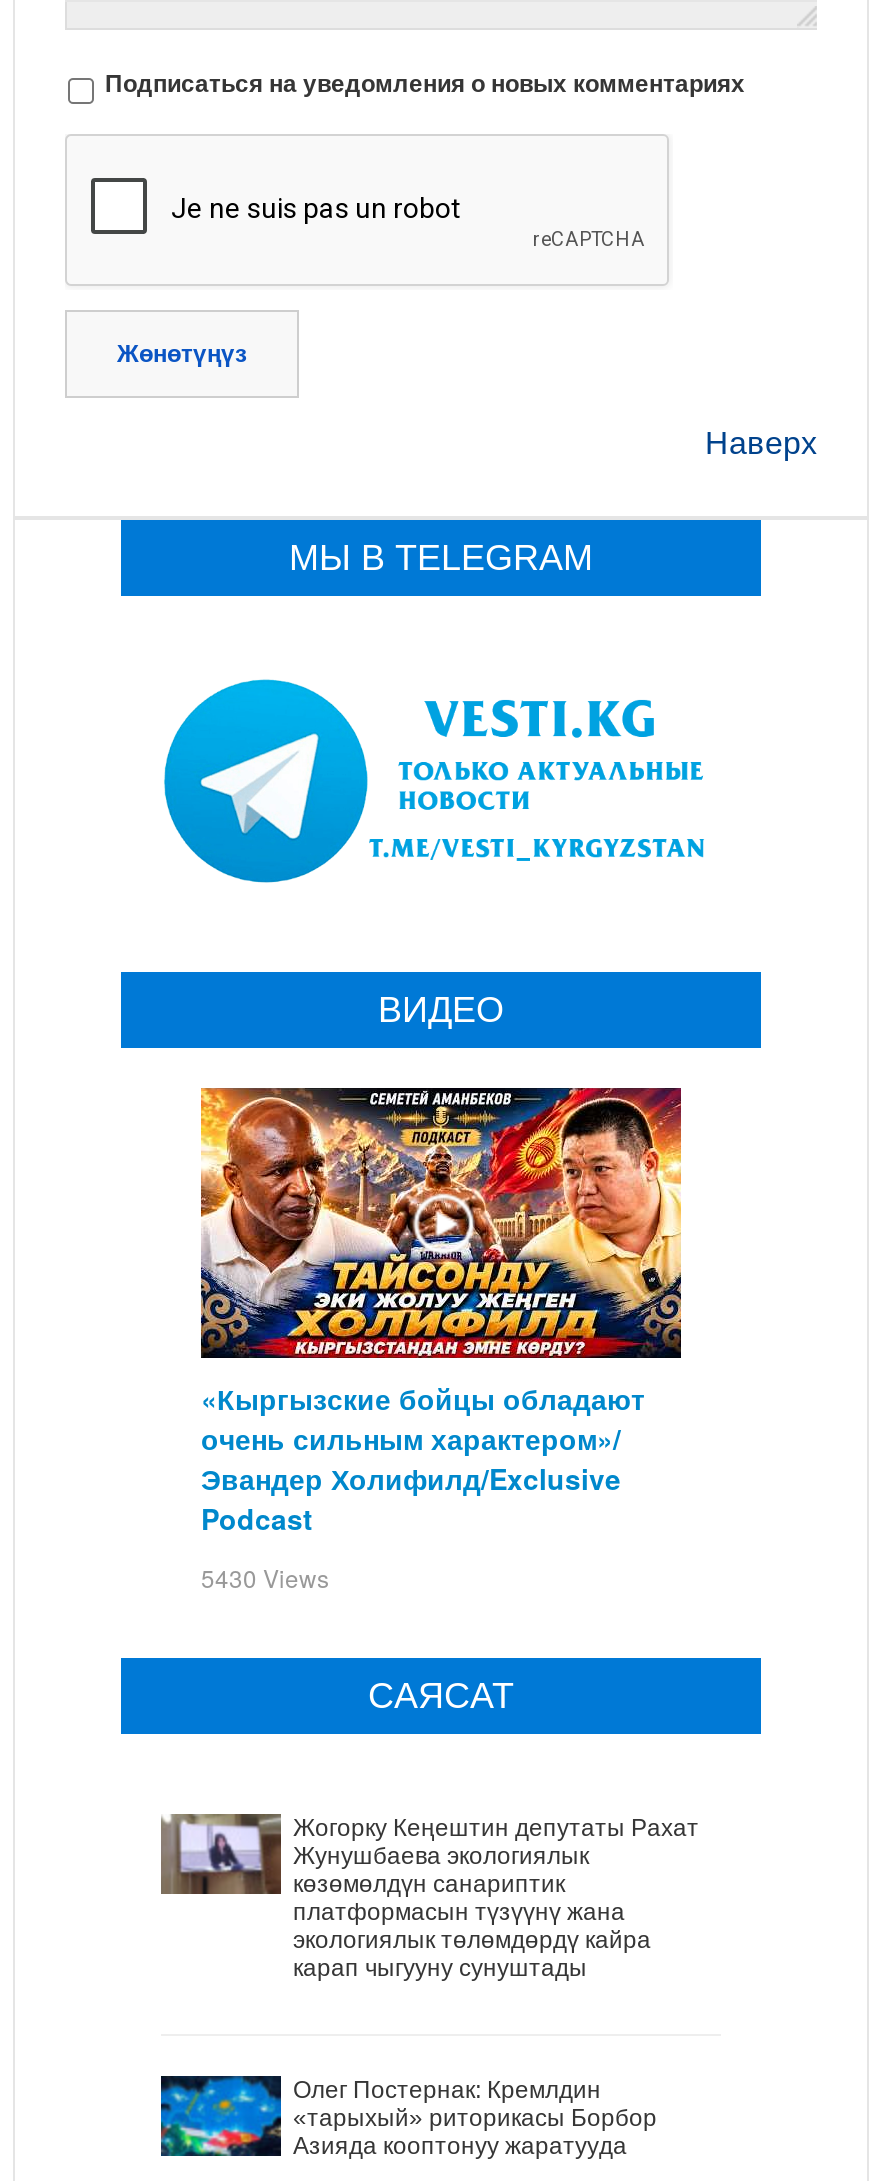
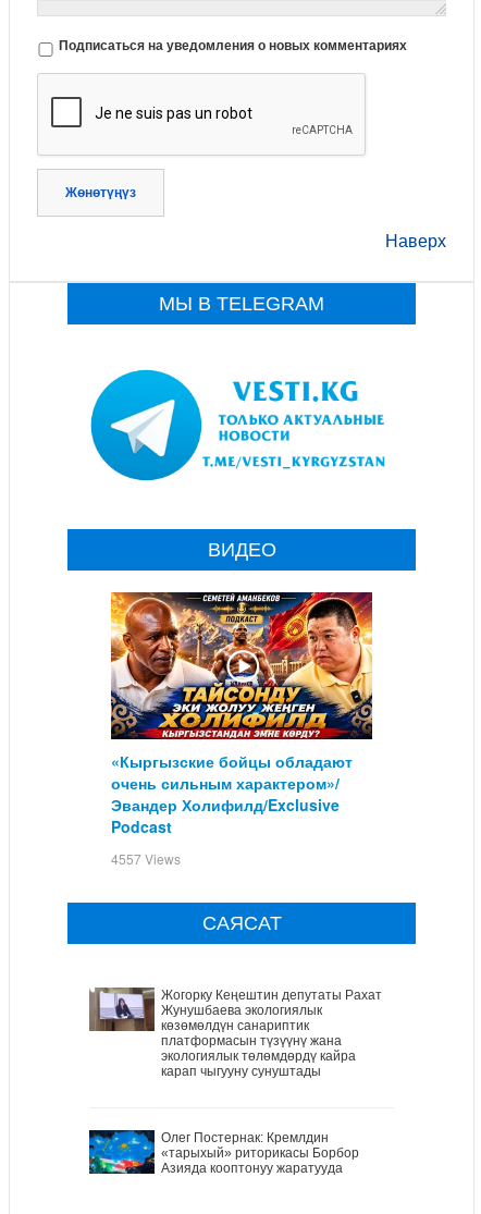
- 5430 Views
+ 4557 Views
